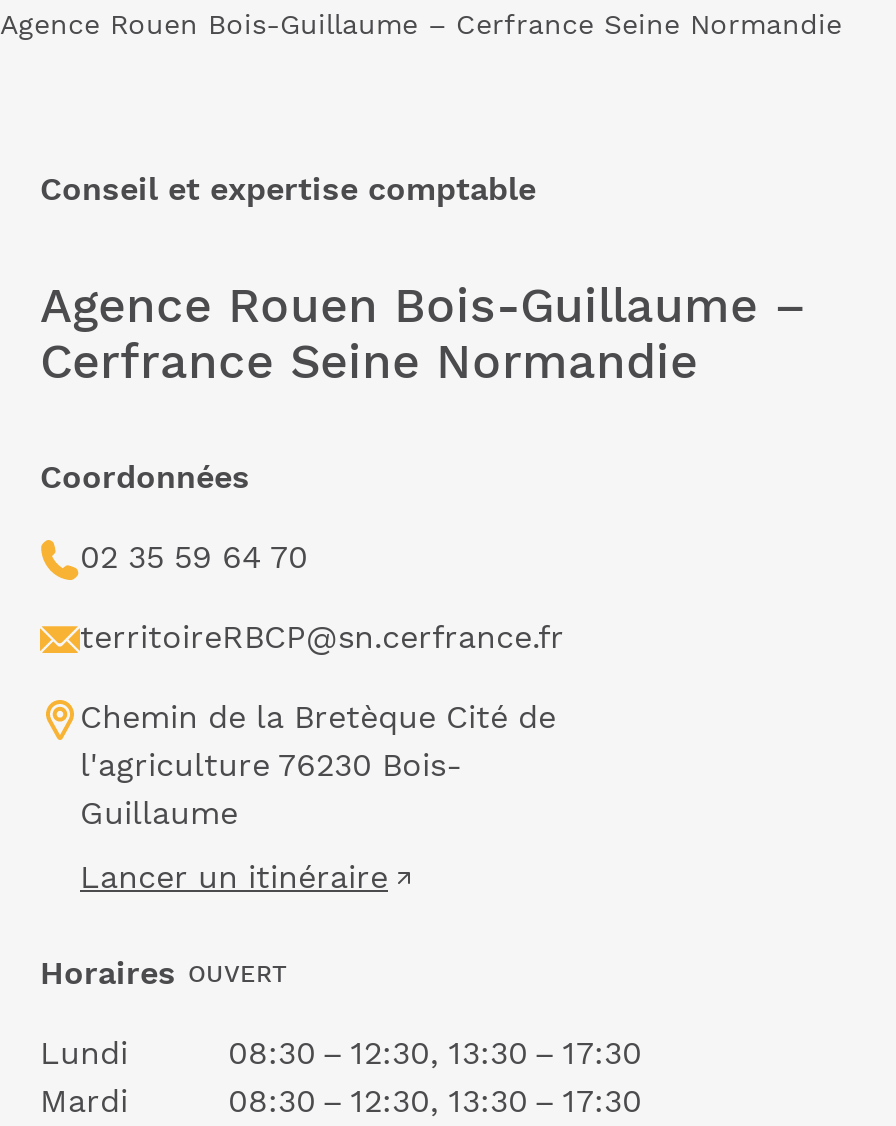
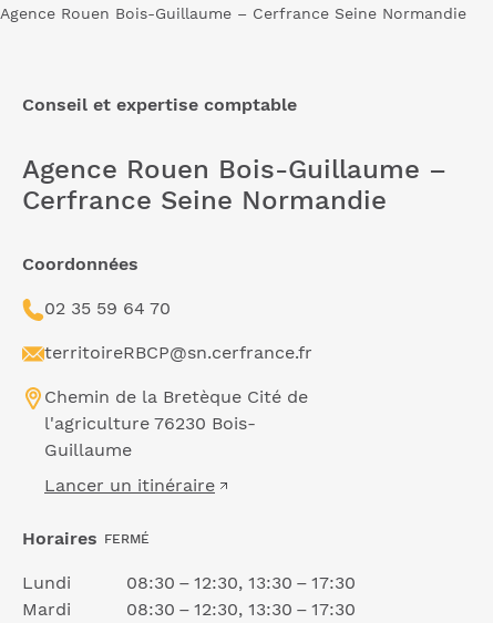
- Horaires OUVERT
+ Horaires FERMÉ
